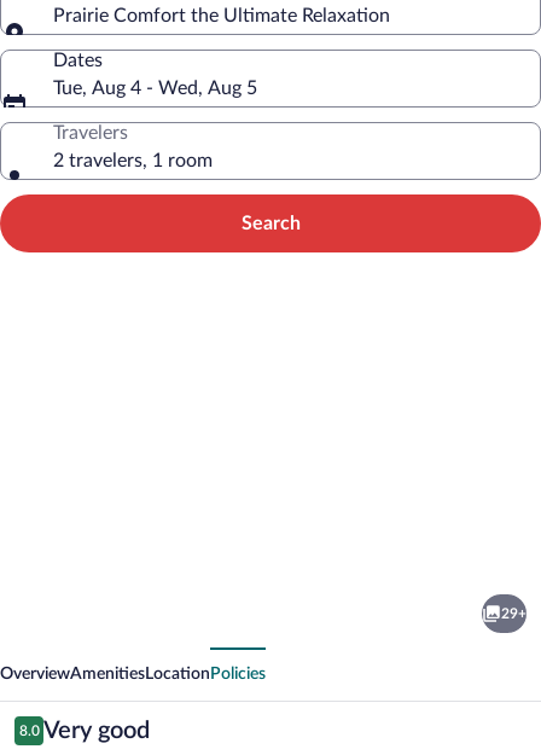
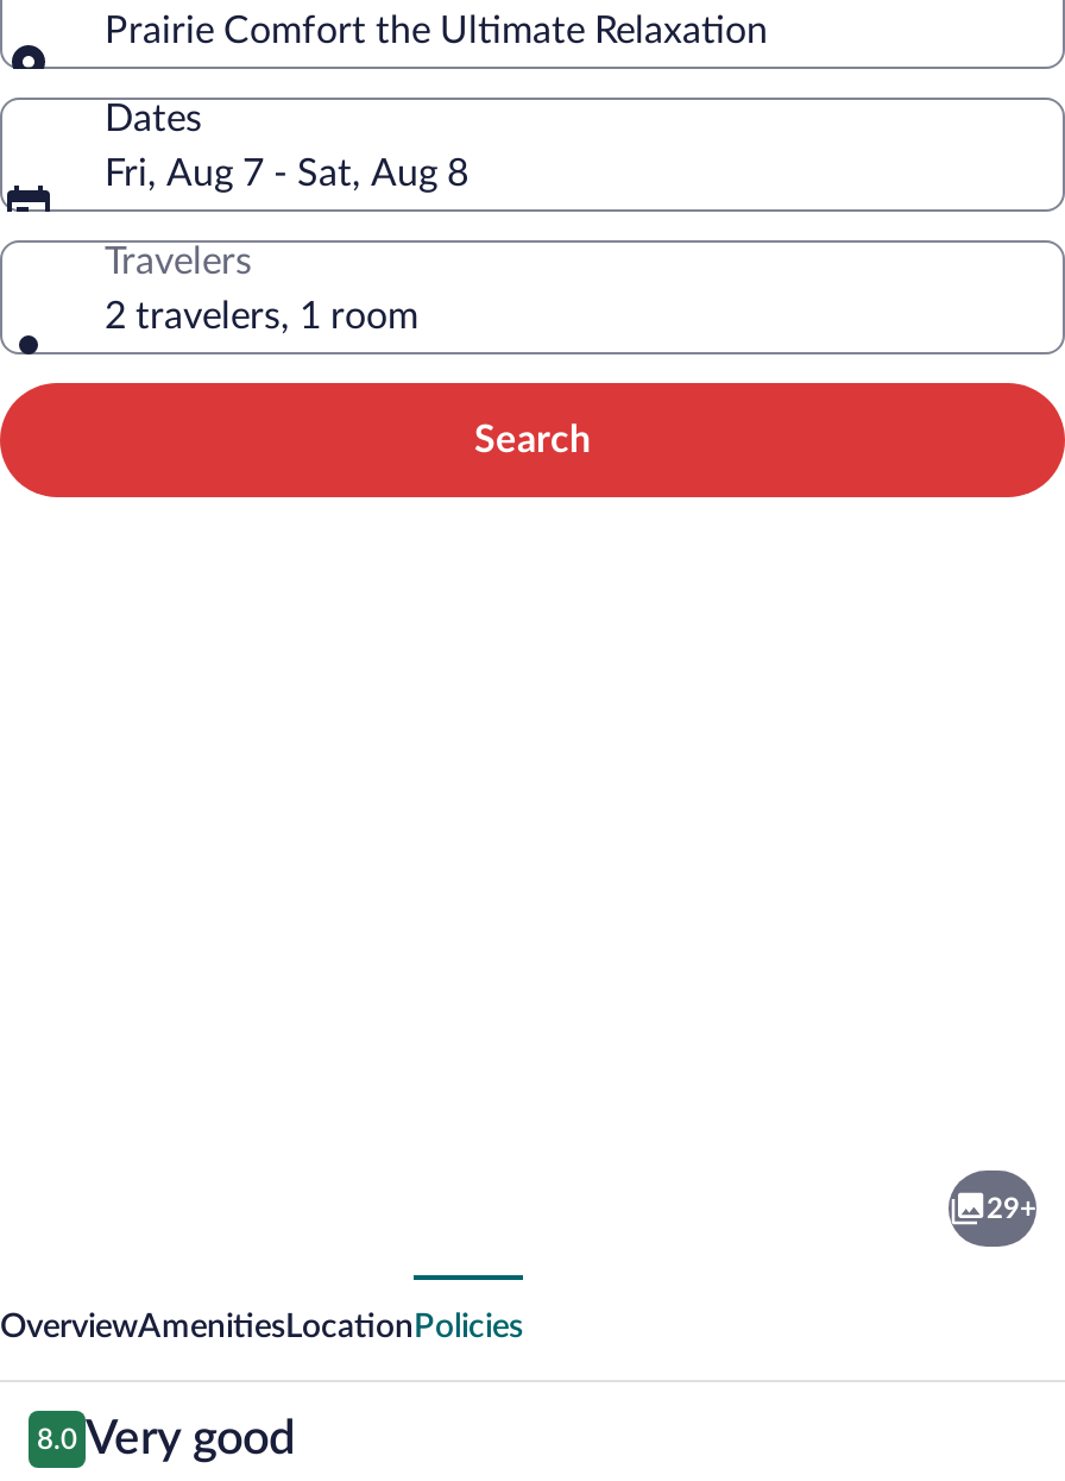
- Tue, Aug 4 - Wed, Aug 5
+ Fri, Aug 7 - Sat, Aug 8
